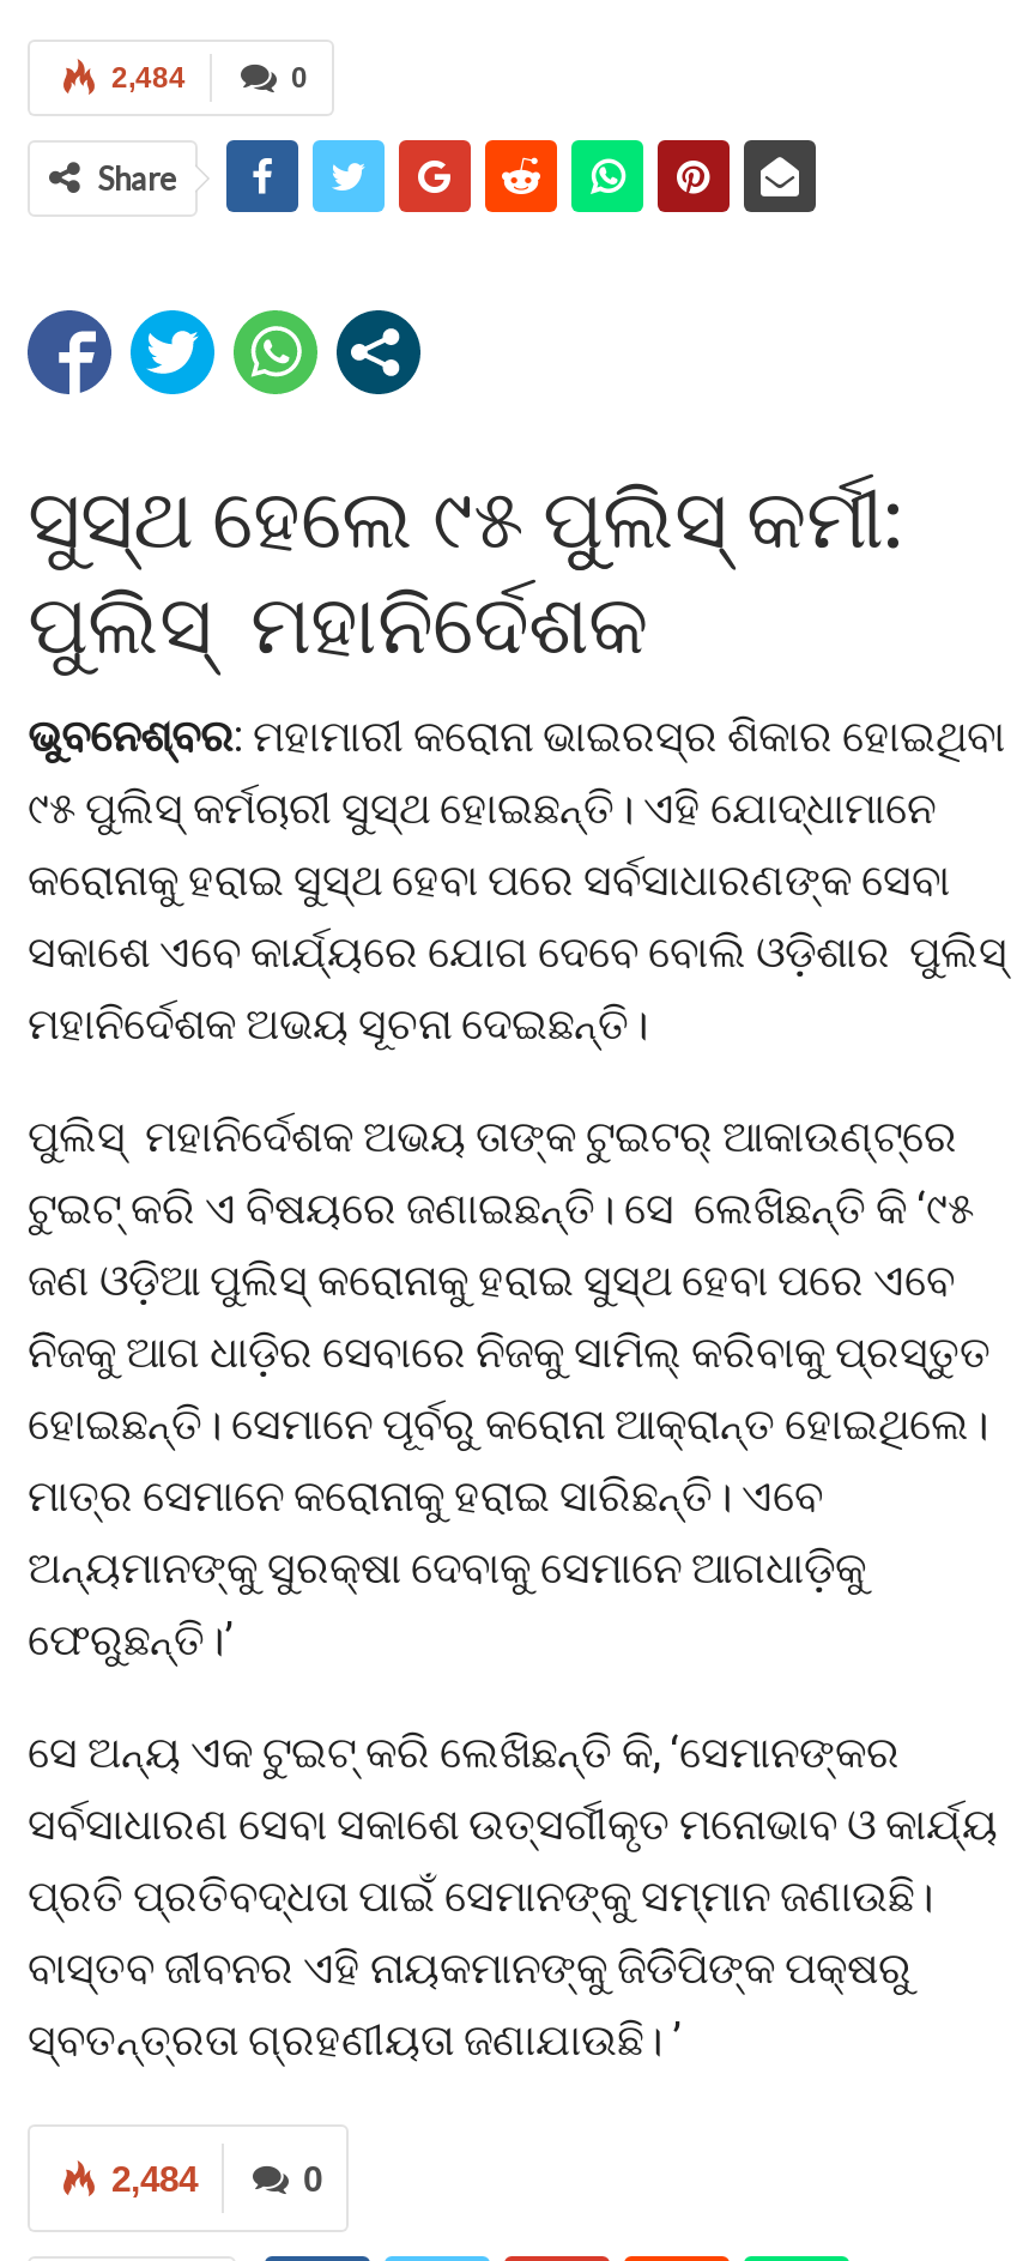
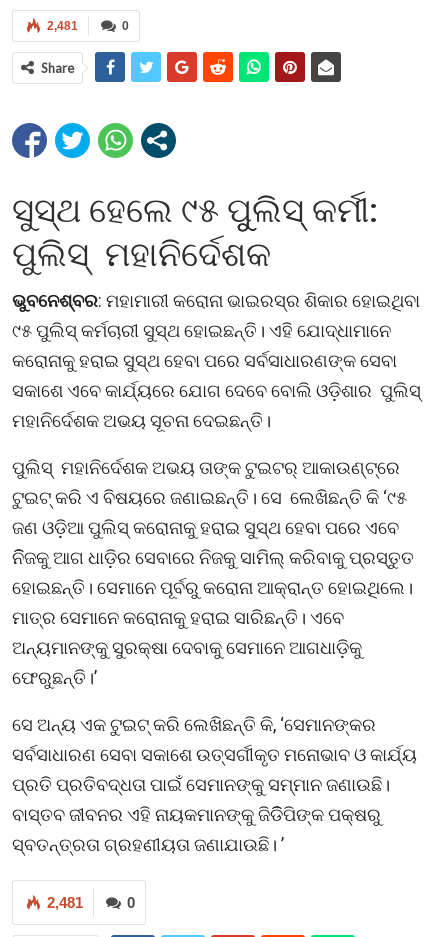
- 2,484
+ 2,481

- 2,484
+ 2,481
